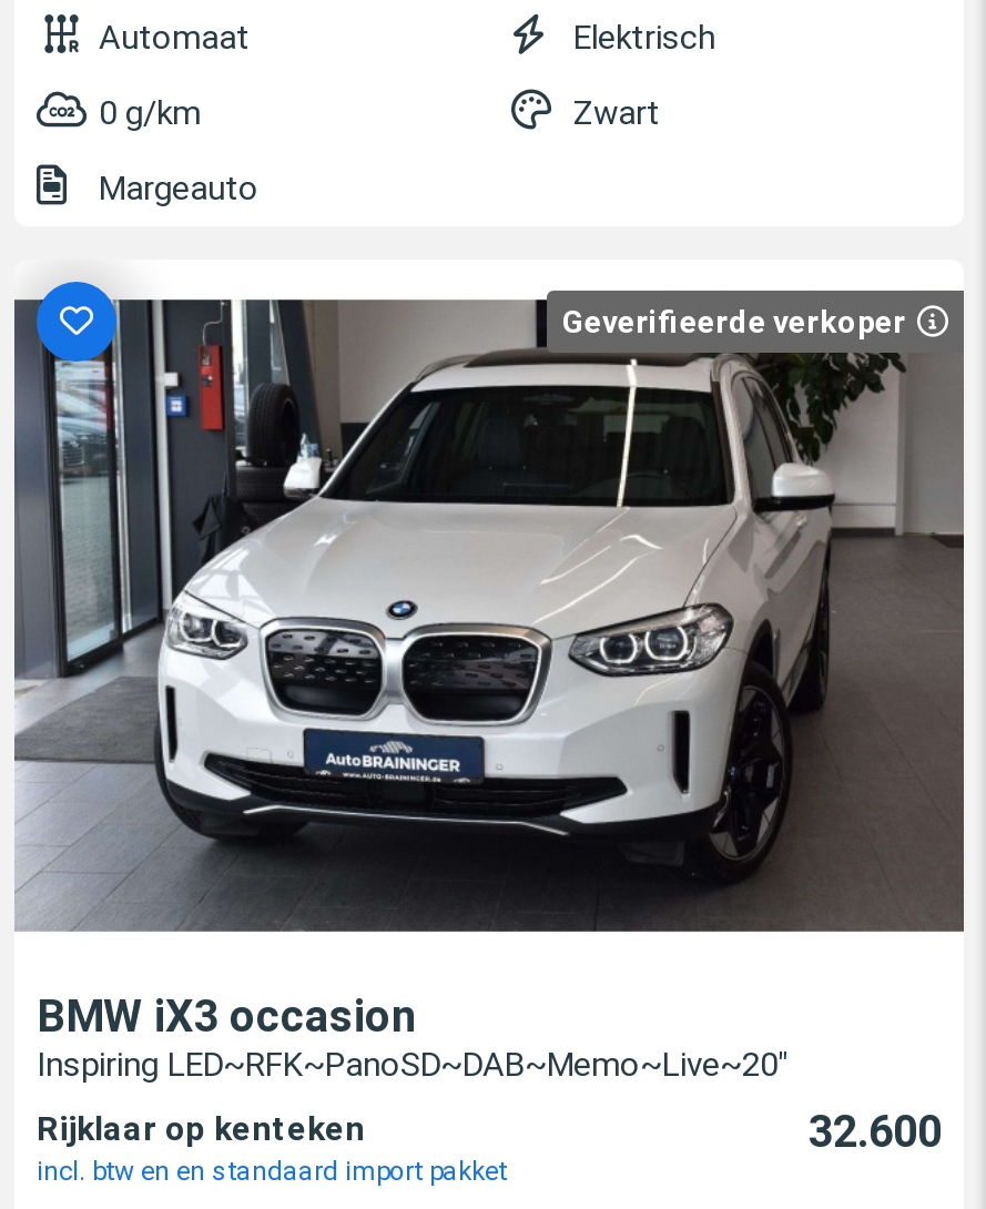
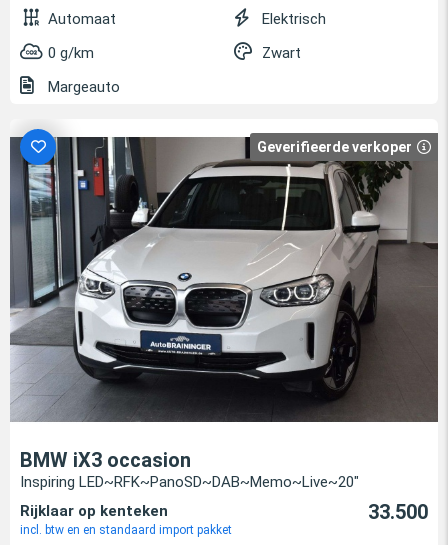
- 32.600
+ 33.500
